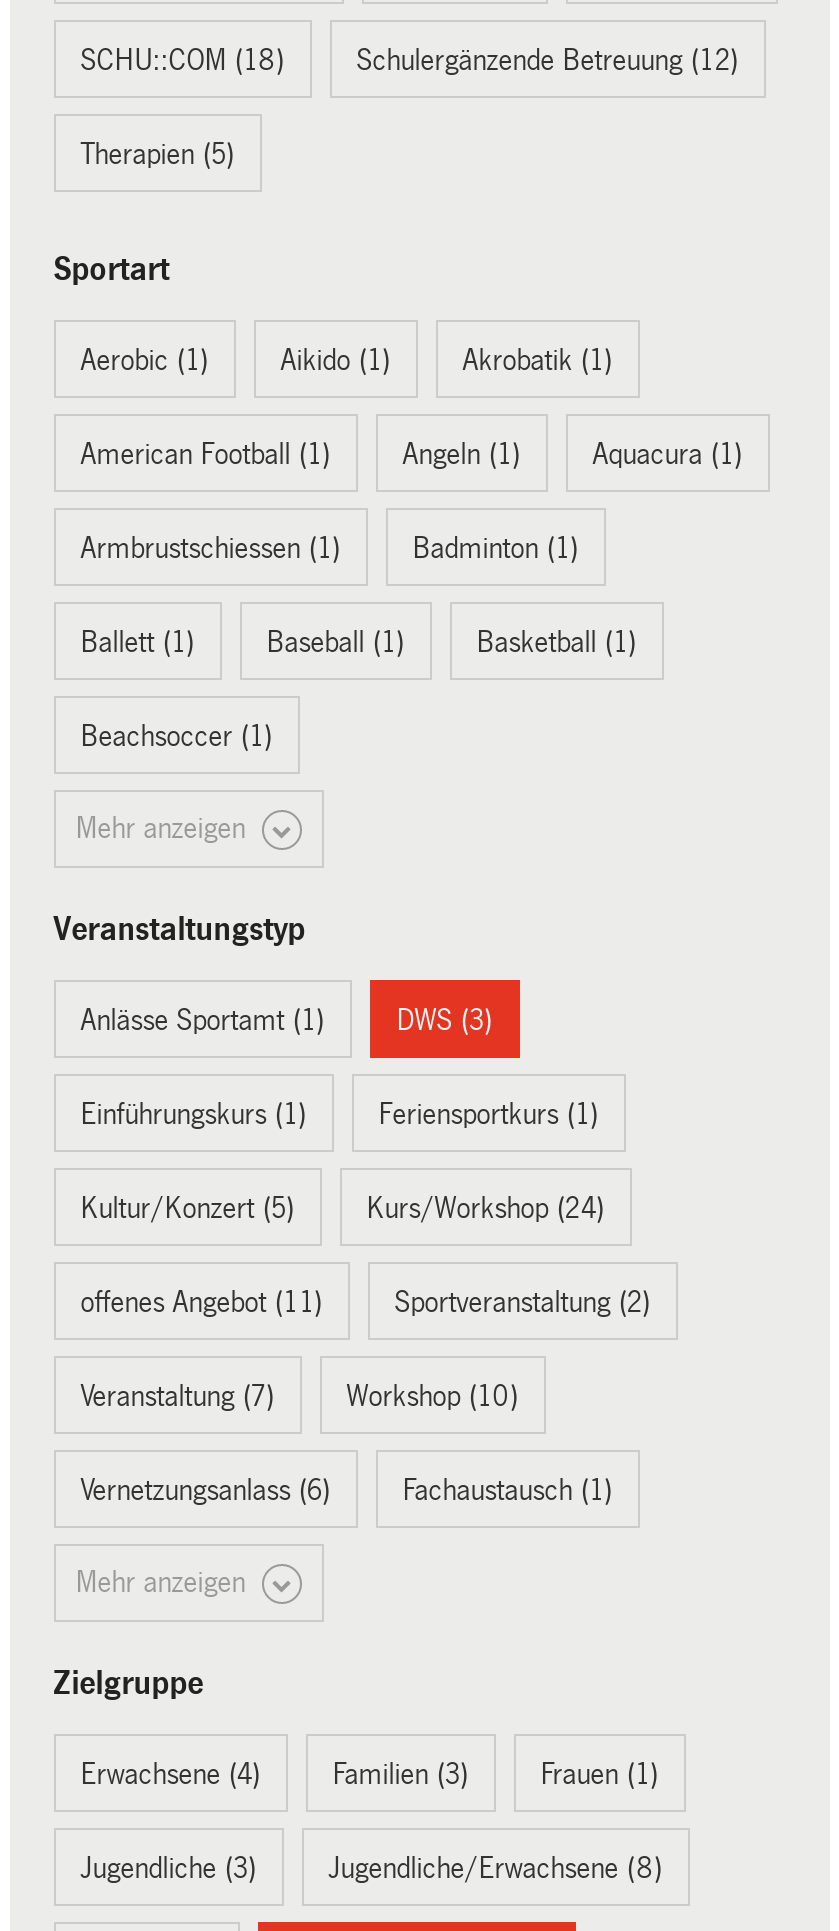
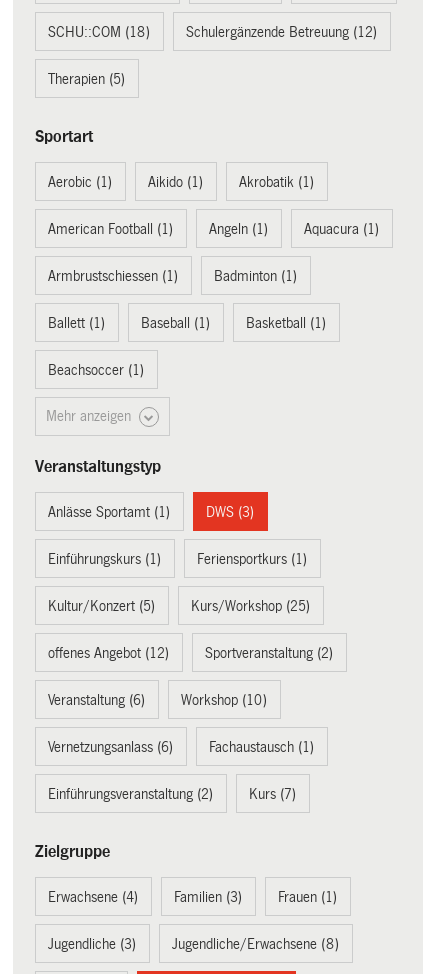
- Kurs/Workshop (24)
+ Kurs/Workshop (25)

- offenes Angebot (11)
+ offenes Angebot (12)

- Veranstaltung (7)
+ Veranstaltung (6)

- Mehr anzeigen
+ Einführungsveranstaltung (2)
+ Kurs (7)
